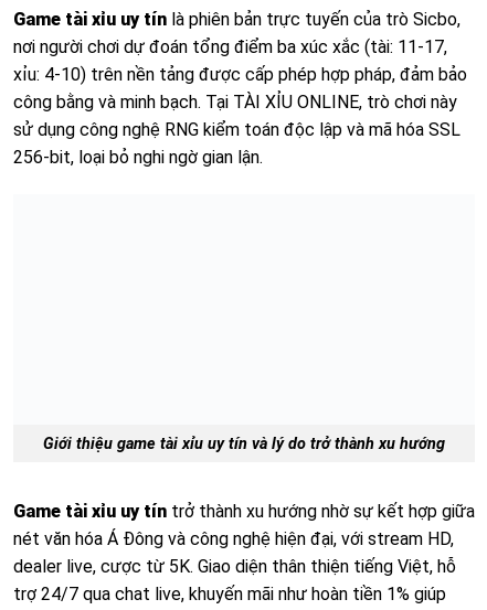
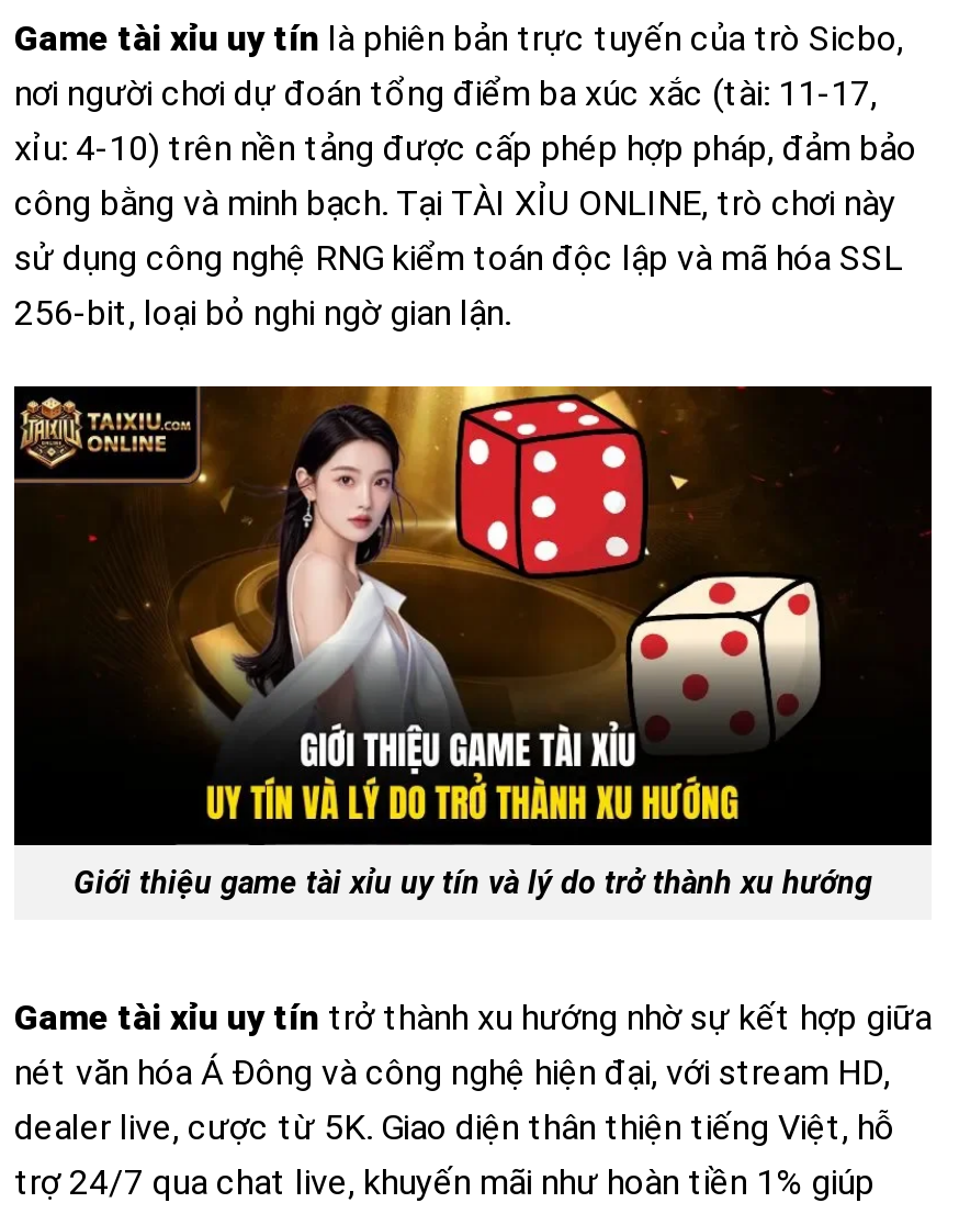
+ [image]
